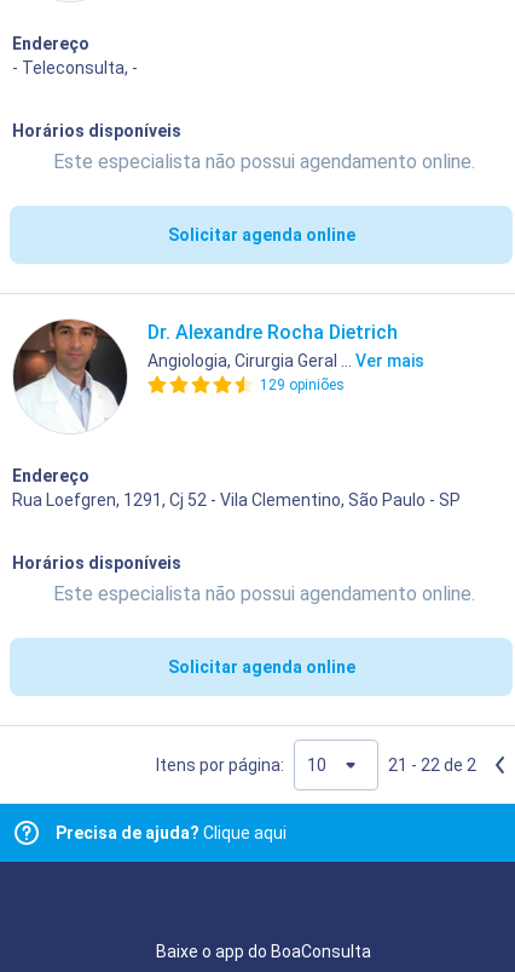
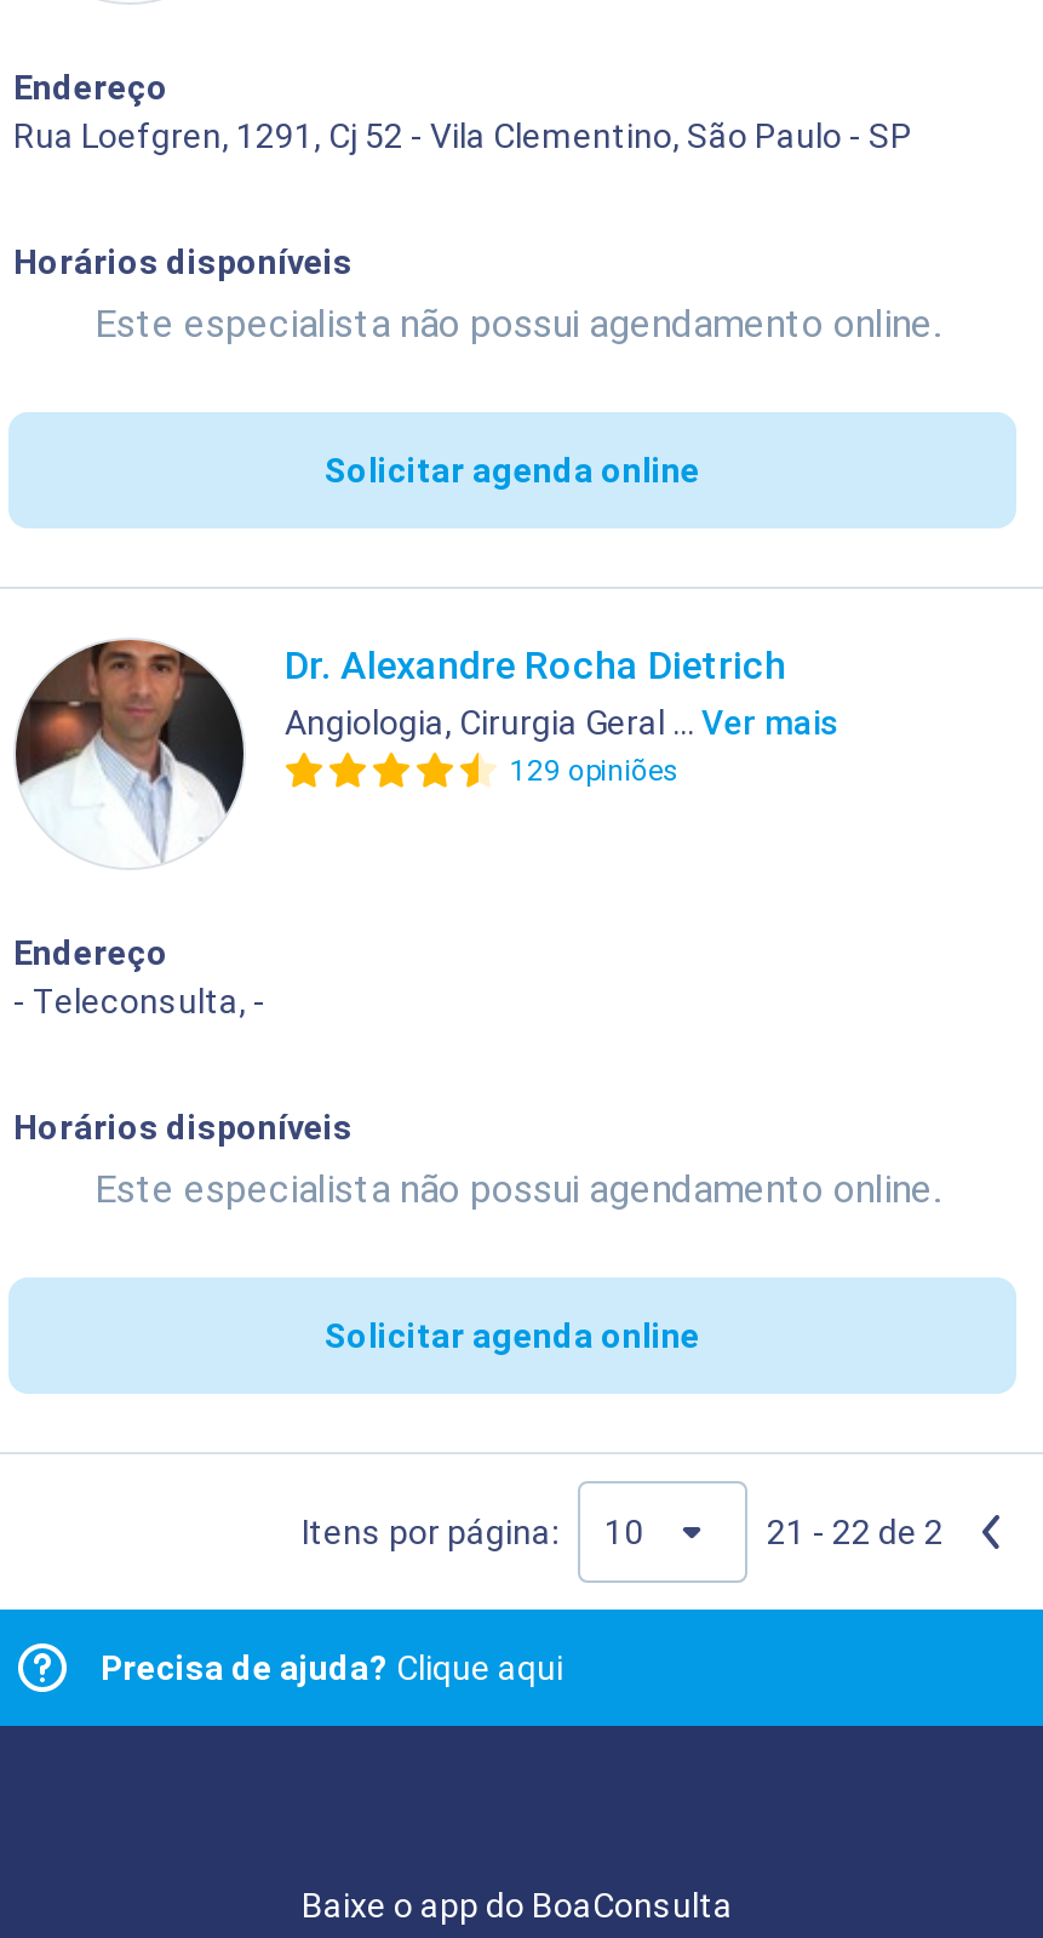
moved down: - Teleconsulta, -

moved up: Rua Loefgren, 1291, Cj 52 - Vila Clementino, São Paulo - SP
